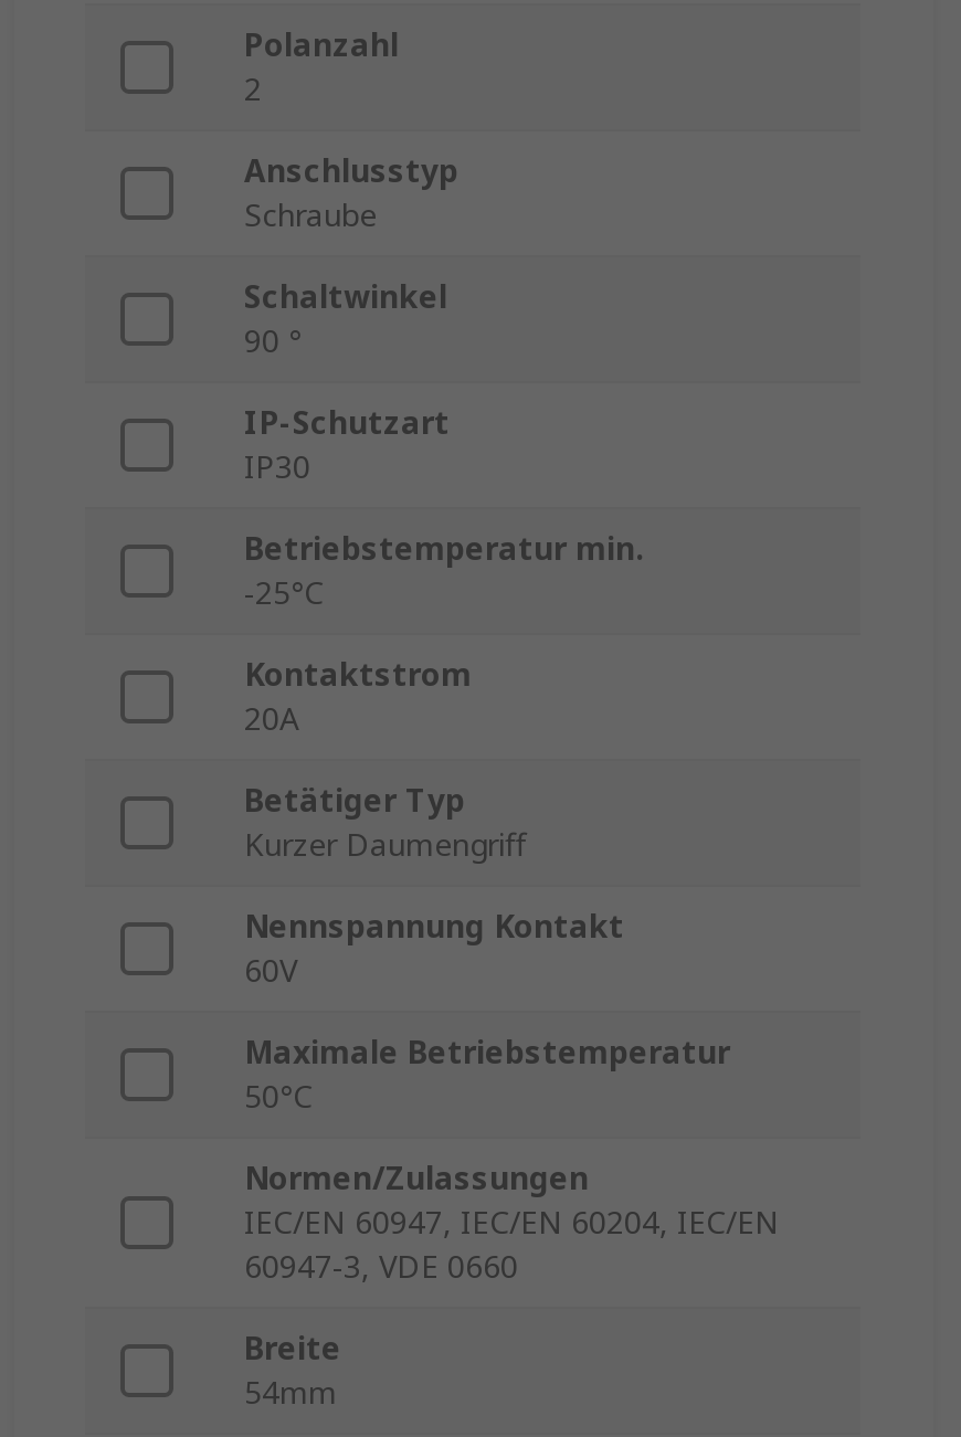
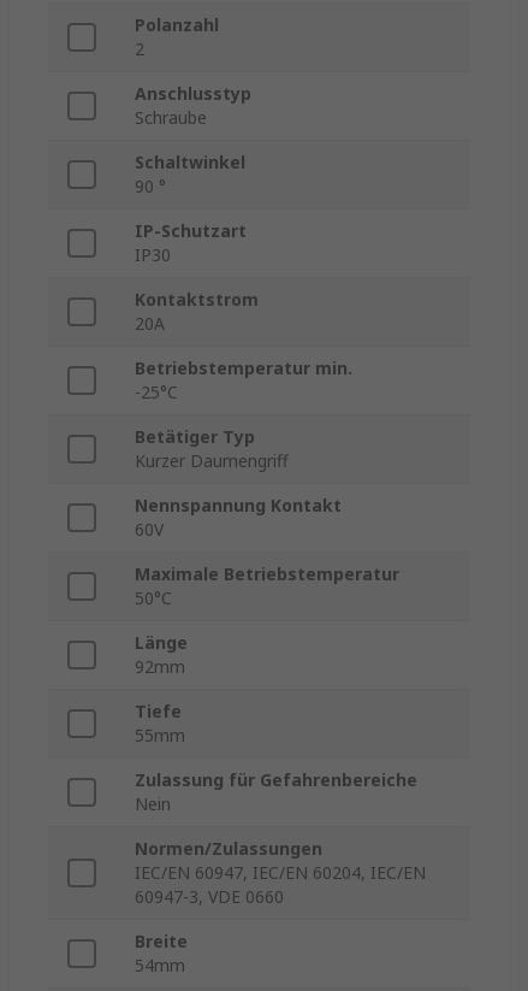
moved down: Betriebstemperatur min. | -25°C

moved up: Kontaktstrom | 20A

+ Länge
+ 92mm
+ Tiefe
+ 55mm
+ Zulassung für Gefahrenbereiche
+ Nein
